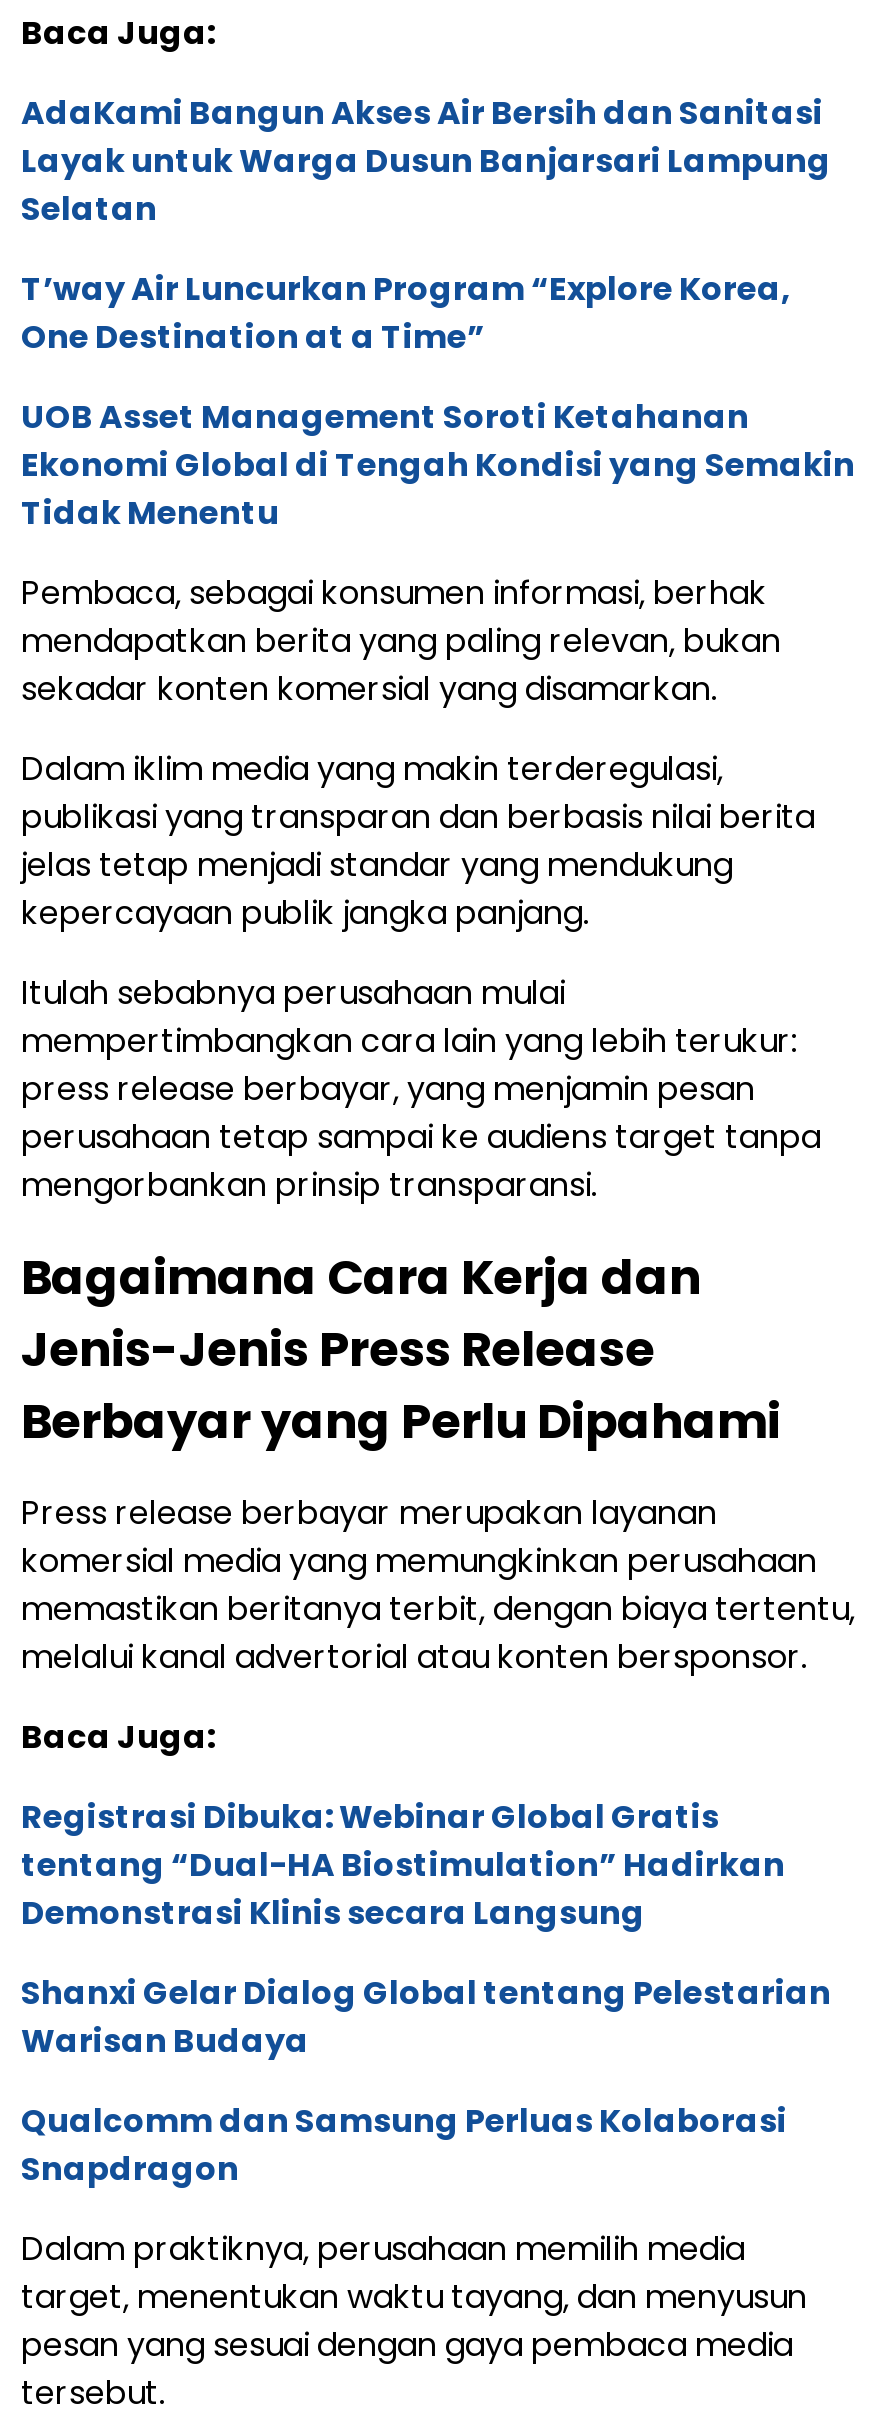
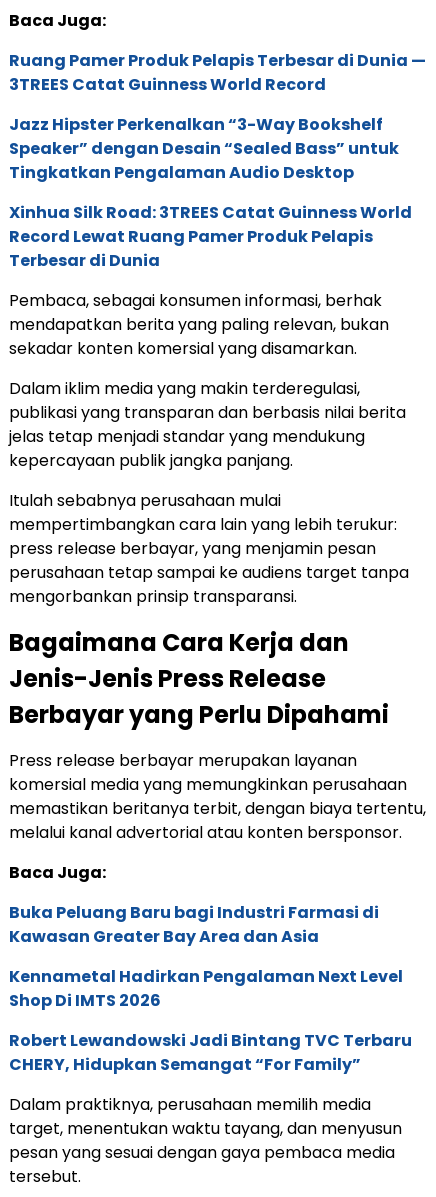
- AdaKami Bangun Akses Air Bersih dan Sanitasi
- Layak untuk Warga Dusun Banjarsari Lampung
- Selatan
+ Ruang Pamer Produk Pelapis Terbesar di Dunia —
+ 3TREES Catat Guinness World Record

- T’way Air Luncurkan Program “Explore Korea,
- One Destination at a Time”
+ Jazz Hipster Perkenalkan “3-Way Bookshelf
+ Speaker” dengan Desain “Sealed Bass” untuk
+ Tingkatkan Pengalaman Audio Desktop

- UOB Asset Management Soroti Ketahanan
- Ekonomi Global di Tengah Kondisi yang Semakin
- Tidak Menentu
+ Xinhua Silk Road: 3TREES Catat Guinness World
+ Record Lewat Ruang Pamer Produk Pelapis
+ Terbesar di Dunia

- Registrasi Dibuka: Webinar Global Gratis
- tentang “Dual-HA Biostimulation” Hadirkan
- Demonstrasi Klinis secara Langsung
+ Buka Peluang Baru bagi Industri Farmasi di
+ Kawasan Greater Bay Area dan Asia

- Shanxi Gelar Dialog Global tentang Pelestarian
- Warisan Budaya
+ Kennametal Hadirkan Pengalaman Next Level
+ Shop Di IMTS 2026

- Qualcomm dan Samsung Perluas Kolaborasi
- Snapdragon
+ Robert Lewandowski Jadi Bintang TVC Terbaru
+ CHERY, Hidupkan Semangat “For Family”
